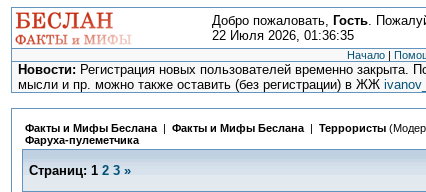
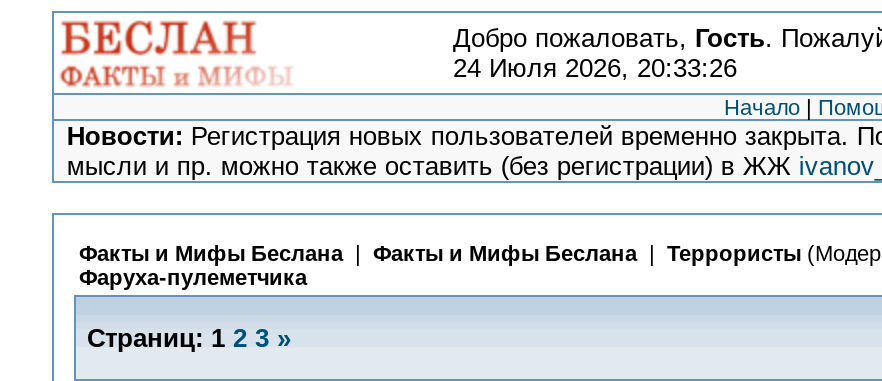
- 22 Июля 2026, 01:36:35
+ 24 Июля 2026, 20:33:26
